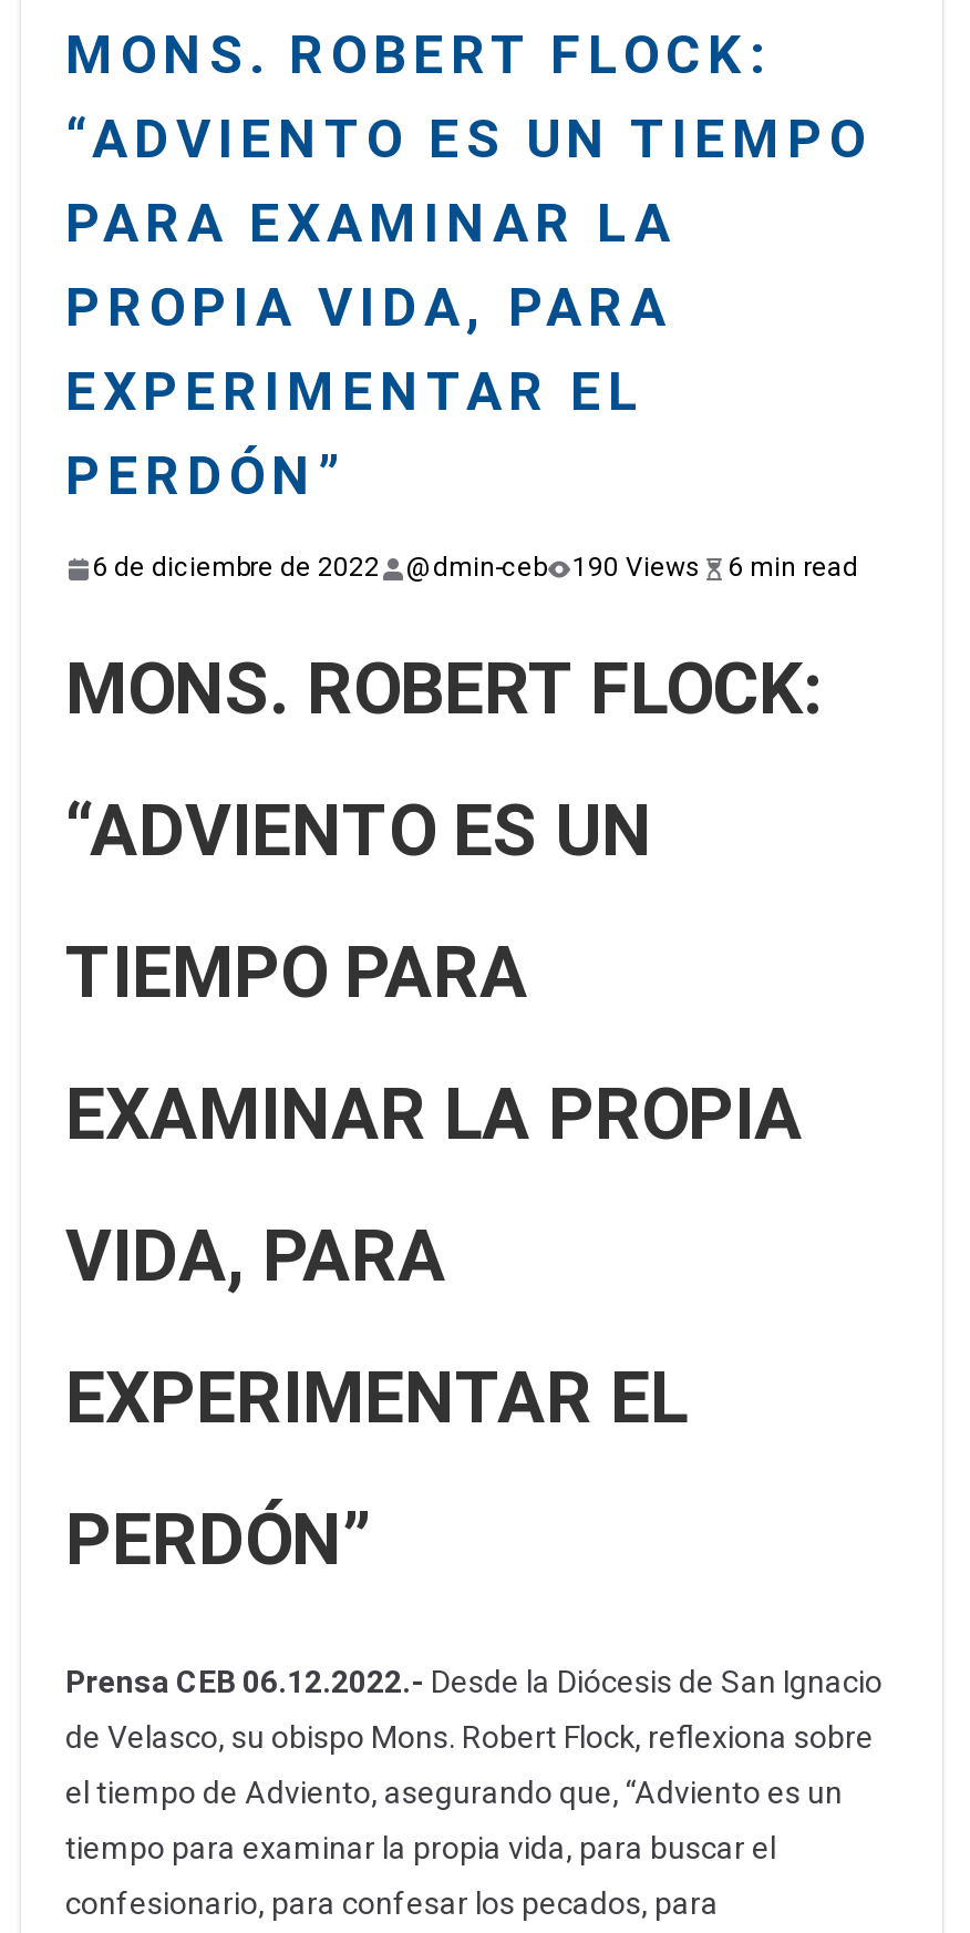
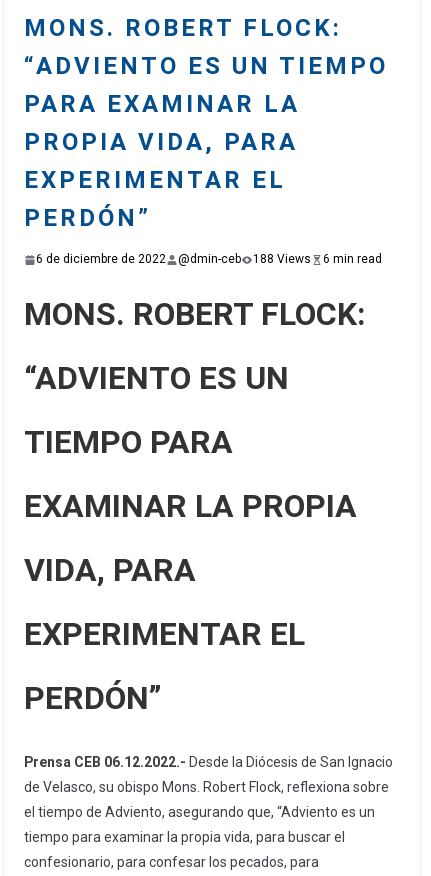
- 6 de diciembre de 2022 @dmin-ceb 190 Views 6 min read
+ 6 de diciembre de 2022 @dmin-ceb 188 Views 6 min read
